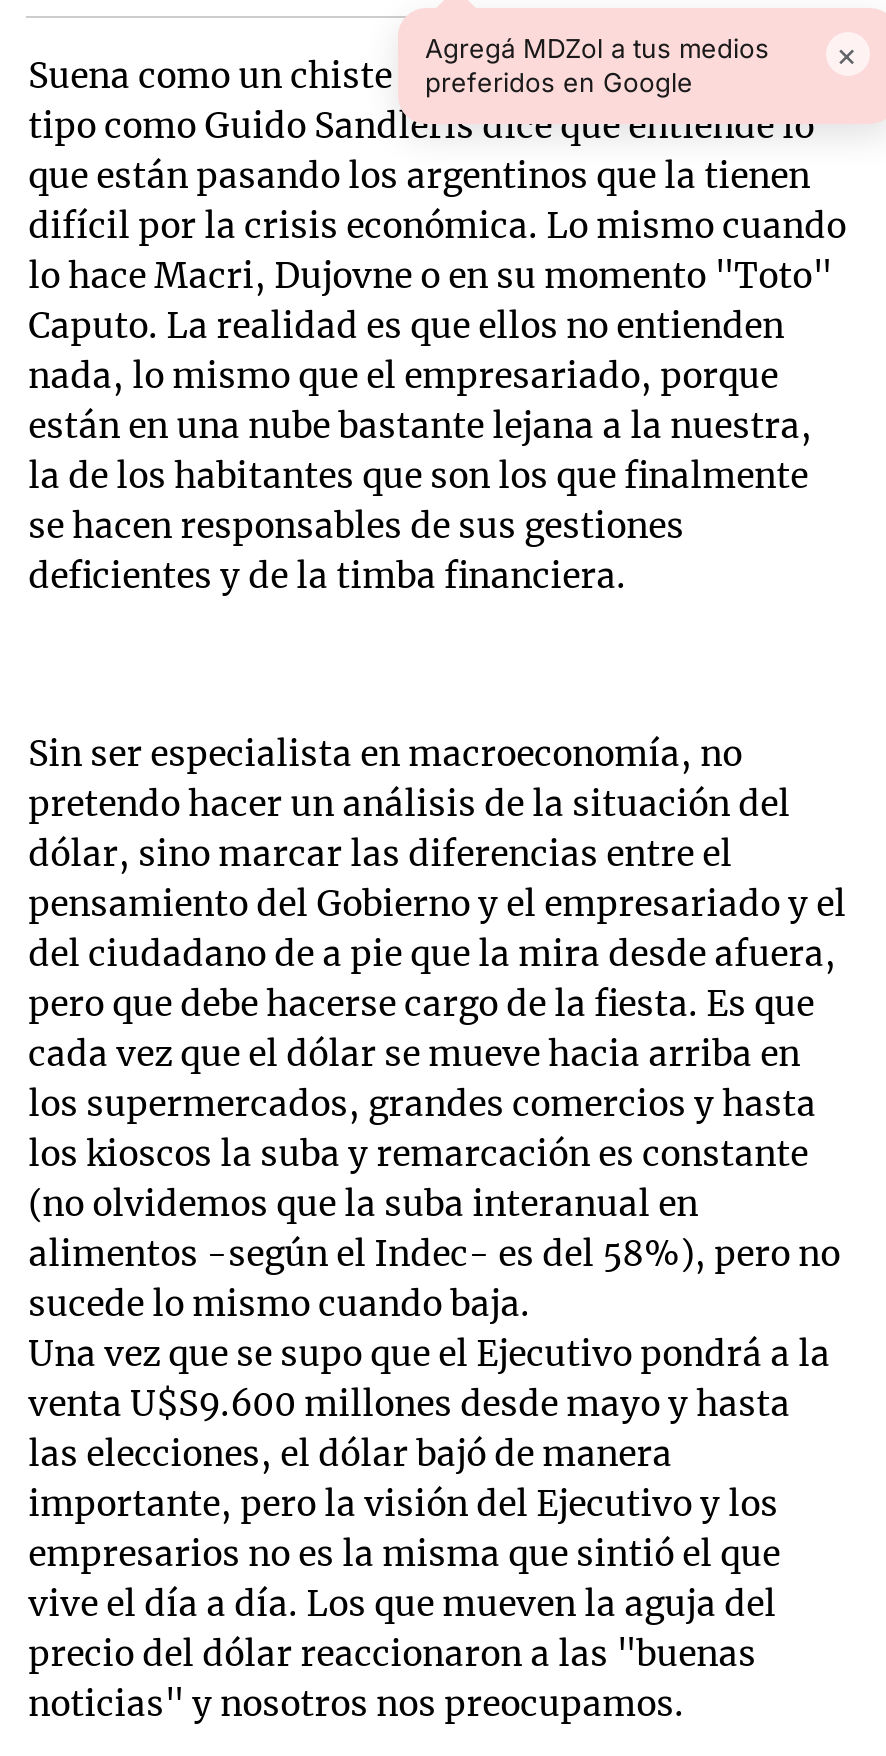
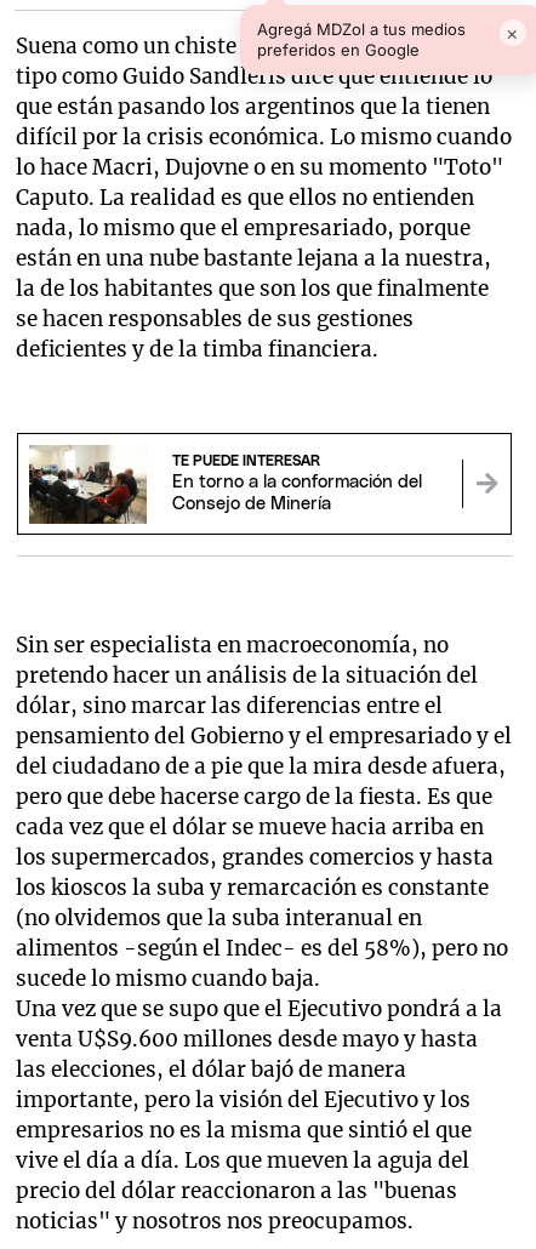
+ [image]
+ TE PUEDE INTERESAR
+ En torno a la conformación del
+ Consejo de Minería
